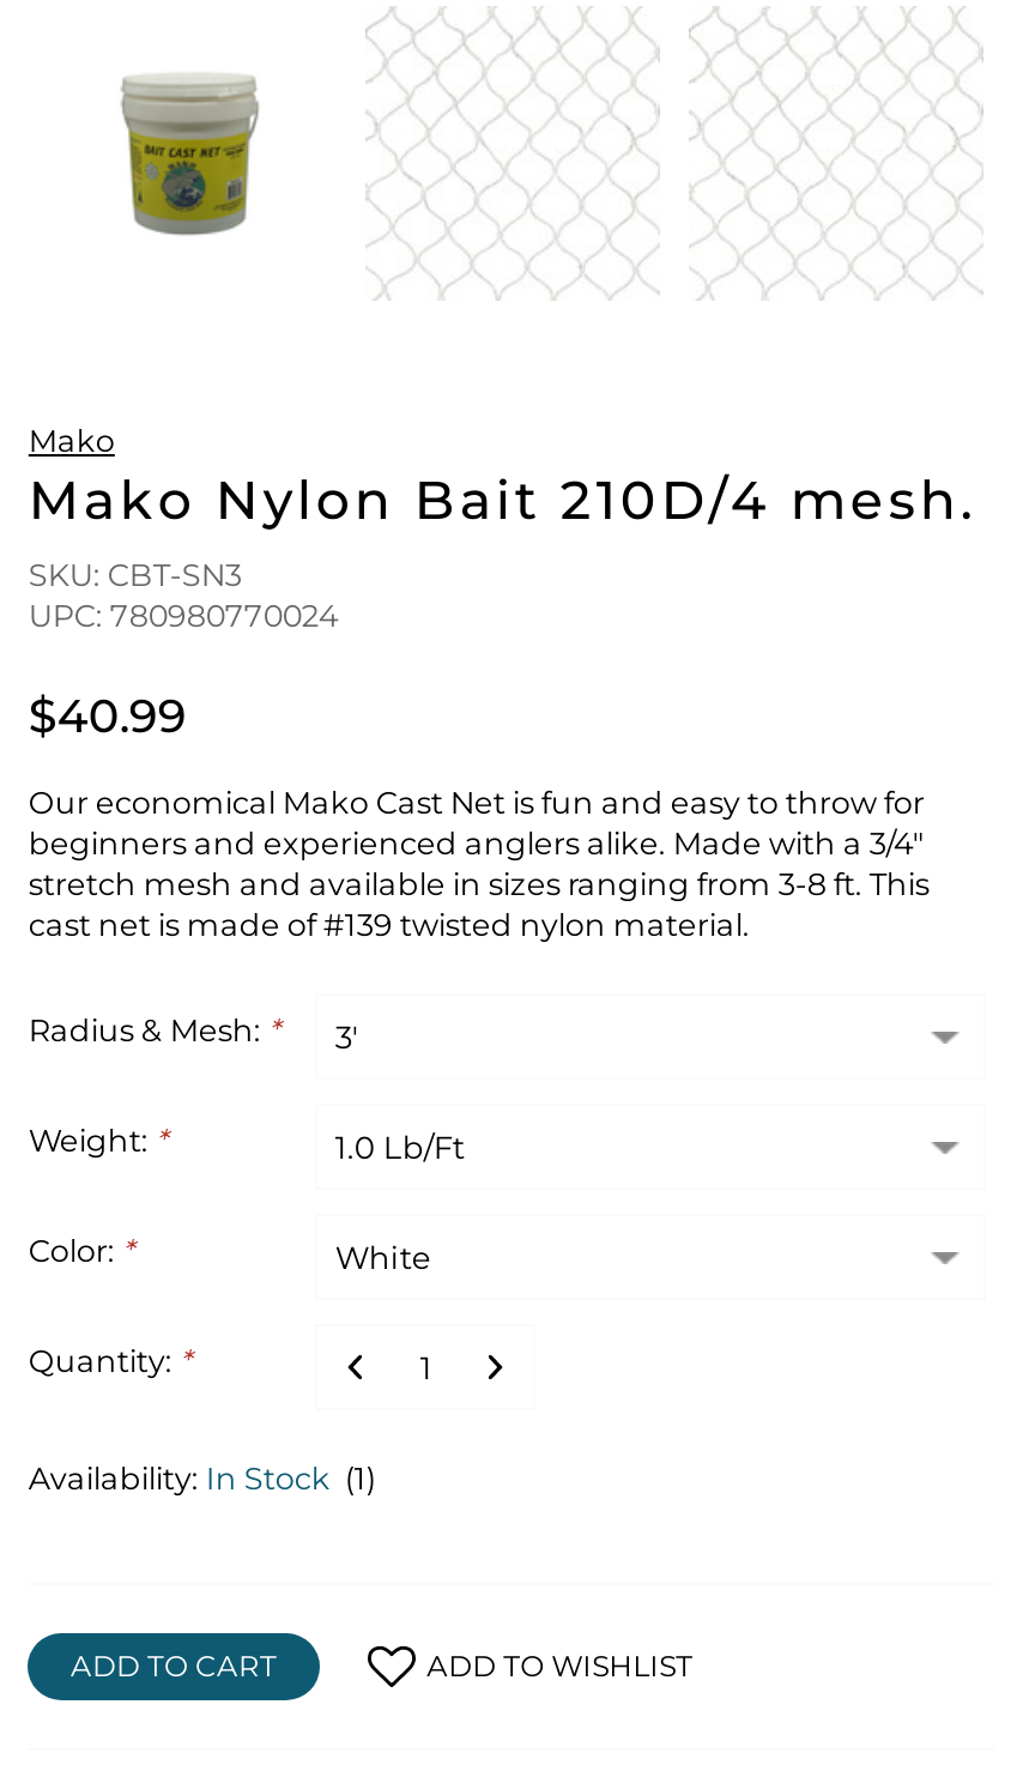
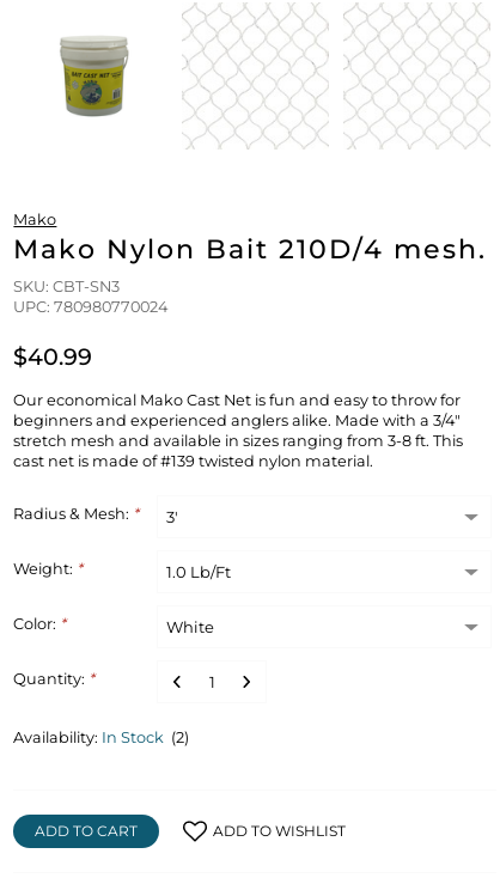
- Availability: In Stock (1)
+ Availability: In Stock (2)
